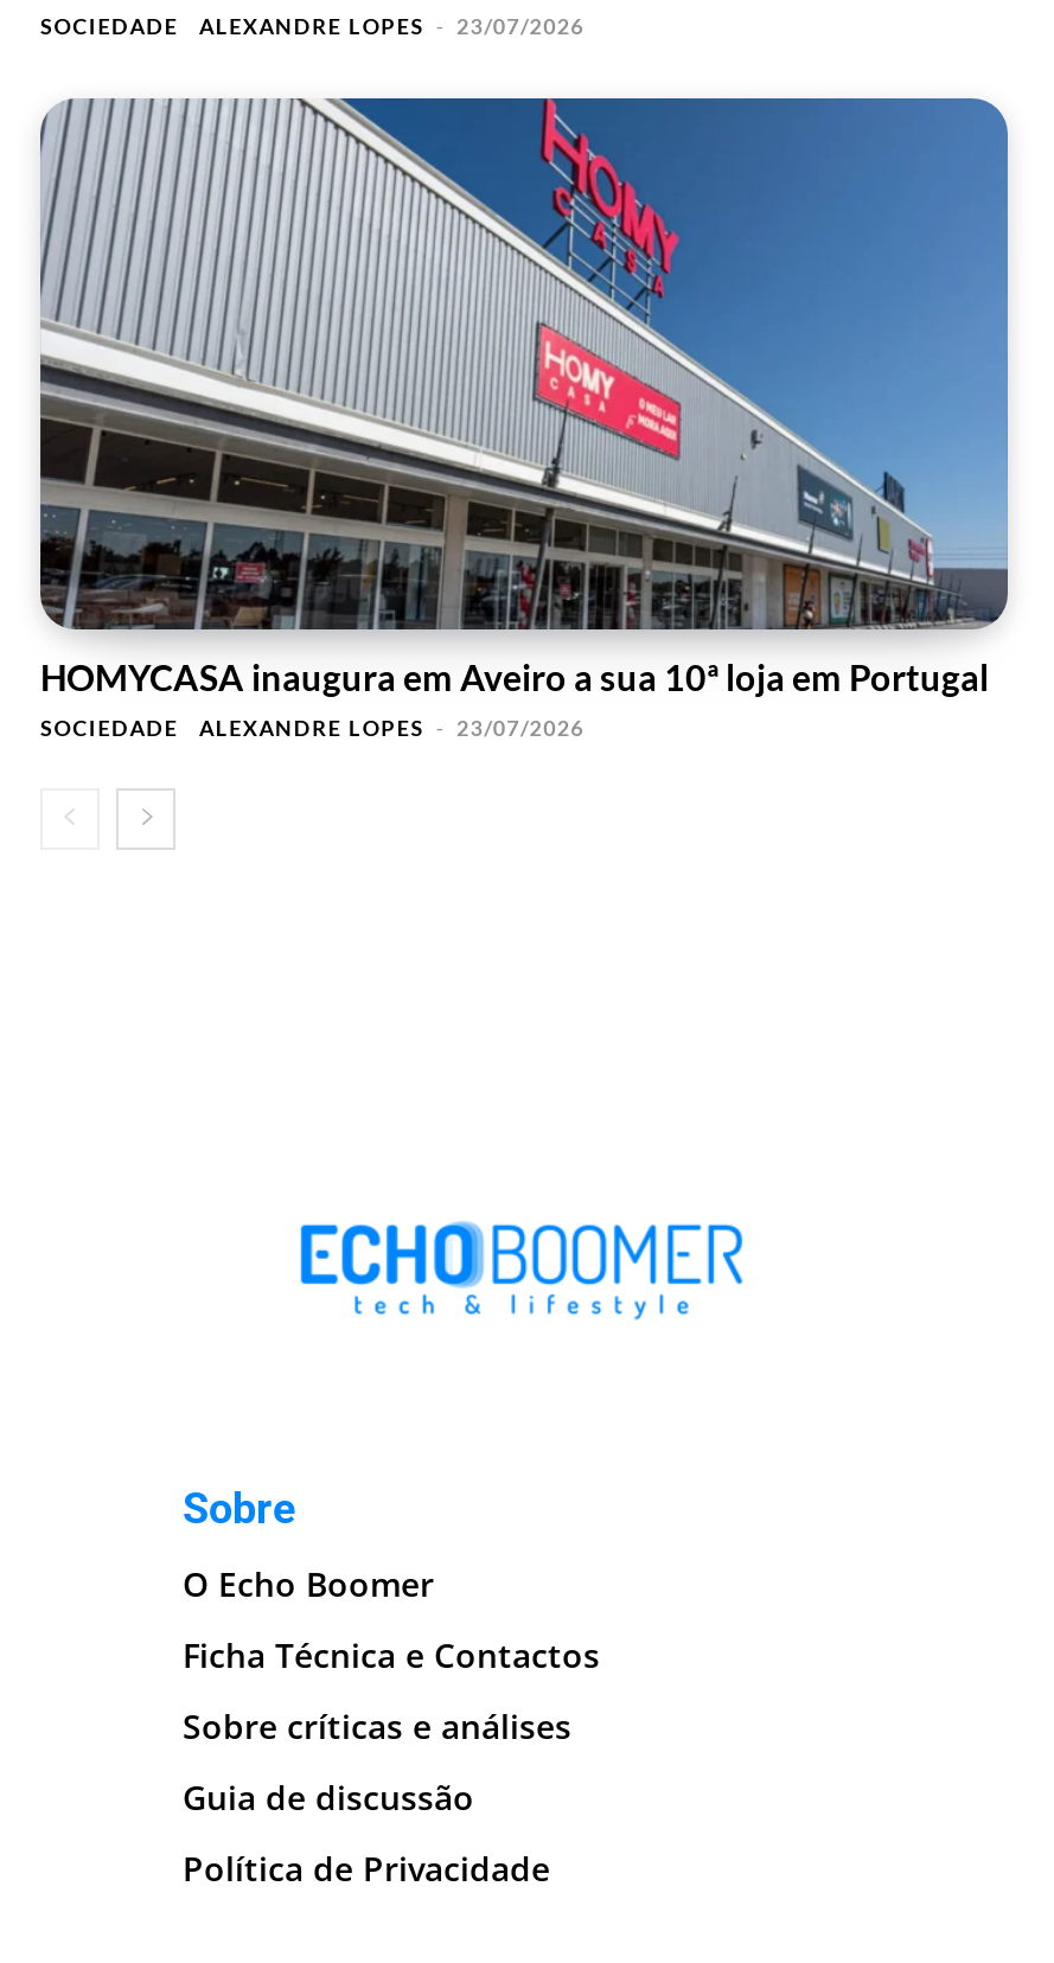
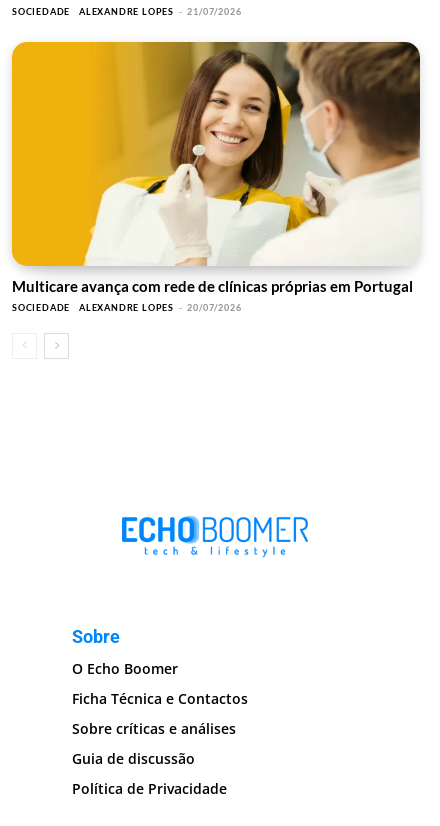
- ALEXANDRE LOPES - 23/07/2026
+ ALEXANDRE LOPES - 21/07/2026

- [image]
- HOMYCASA inaugura em Aveiro a sua 10ª loja em Portugal
+ [image]
+ Multicare avança com rede de clínicas próprias em Portugal

- ALEXANDRE LOPES - 23/07/2026
+ ALEXANDRE LOPES - 20/07/2026
